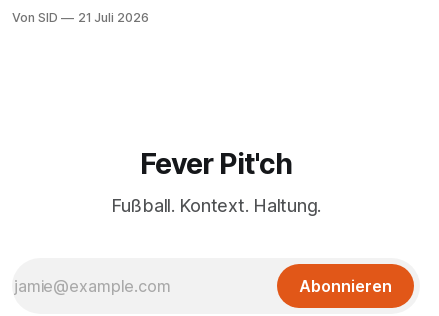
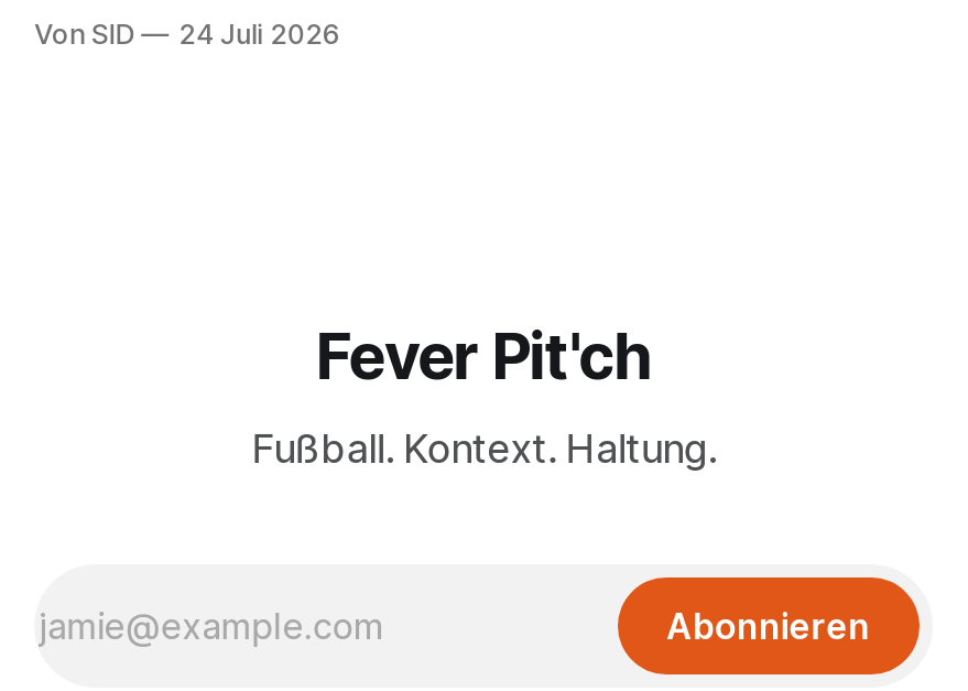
- Von SID 21 Juli 2026
+ Von SID 24 Juli 2026
